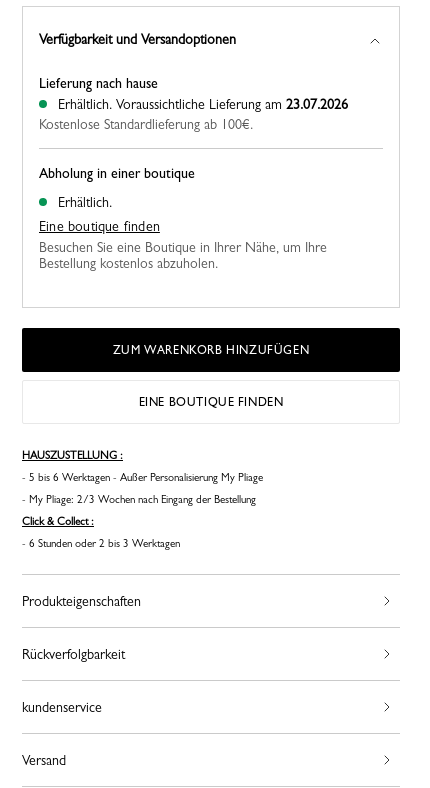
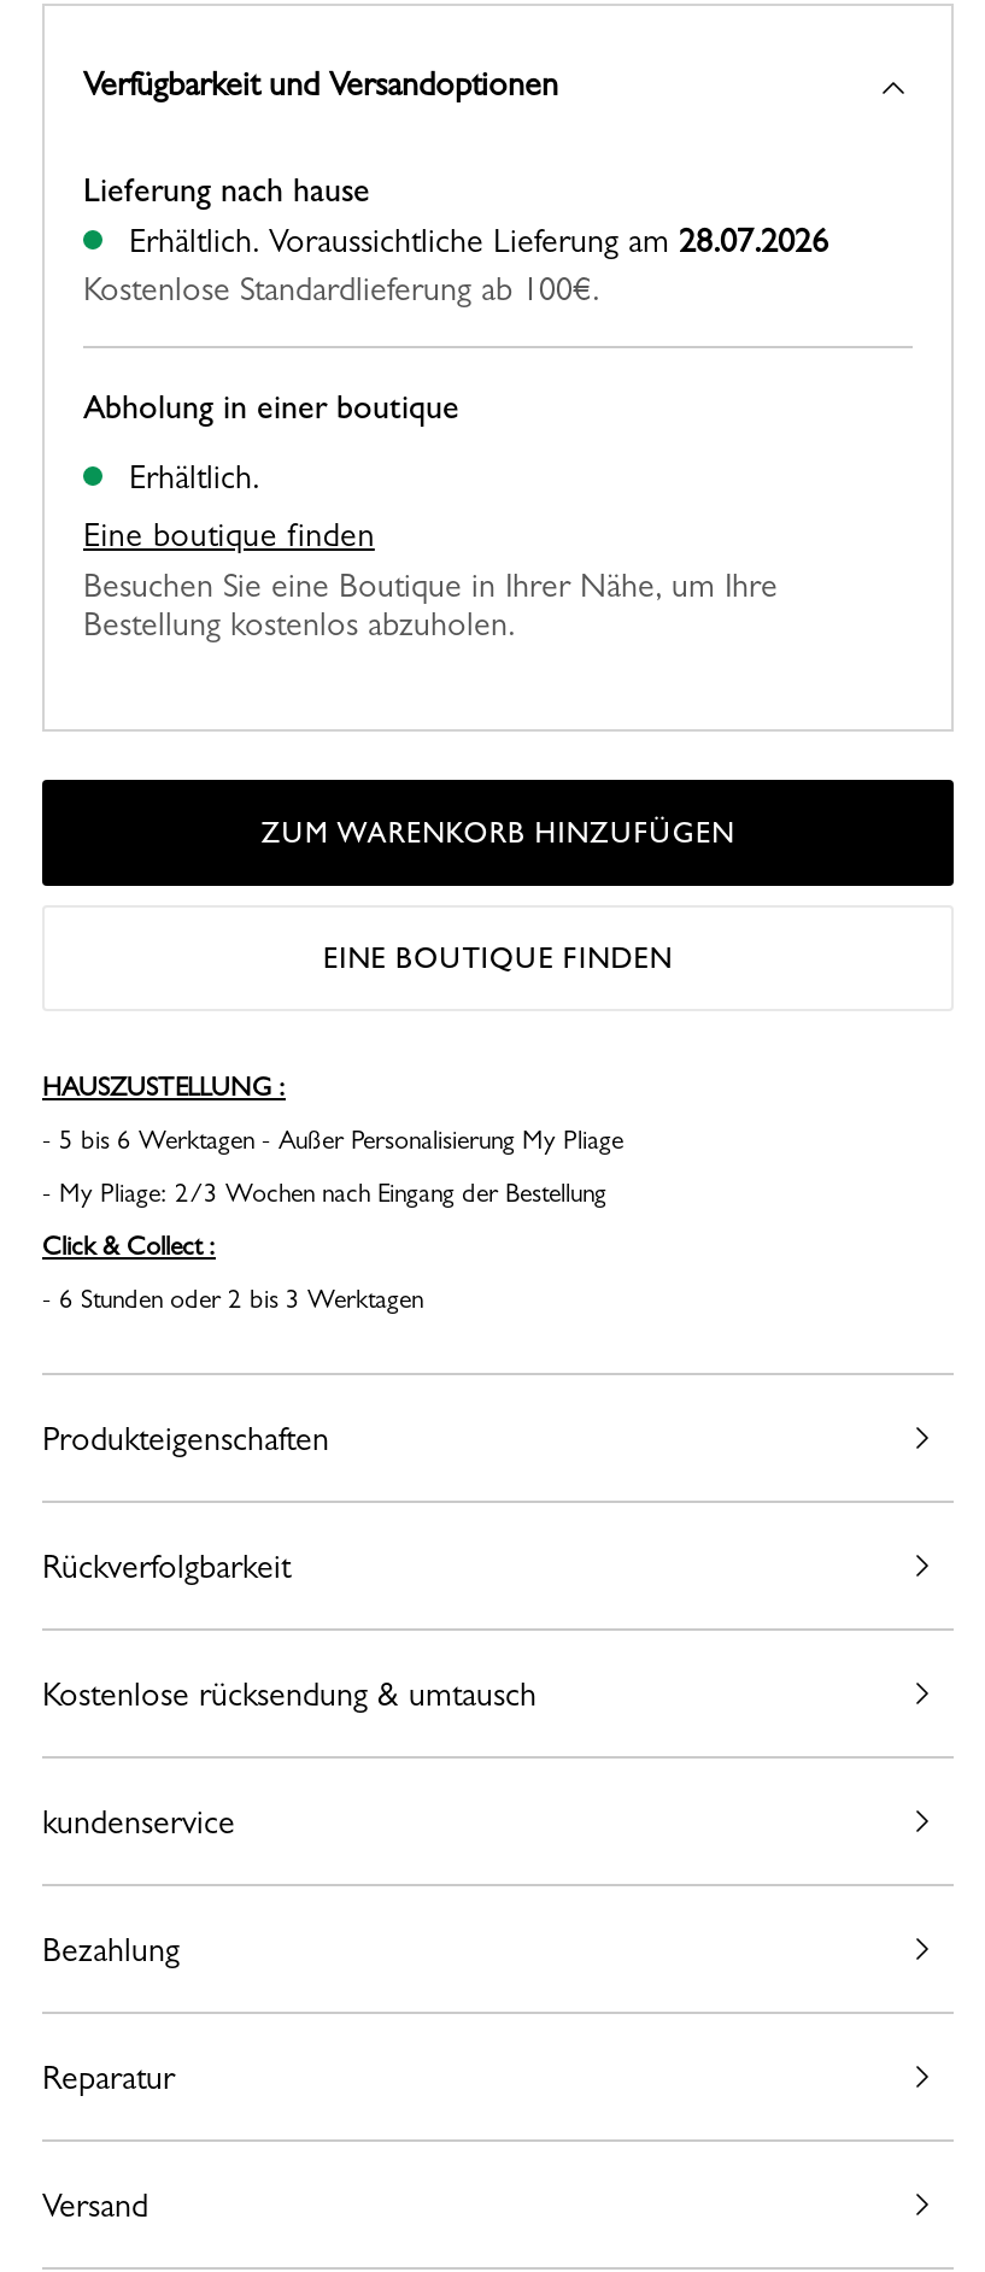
- Erhältlich. Voraussichtliche Lieferung am 23.07.2026
+ Erhältlich. Voraussichtliche Lieferung am 28.07.2026

+ Kostenlose rücksendung & umtausch

+ Bezahlung
+ Reparatur
